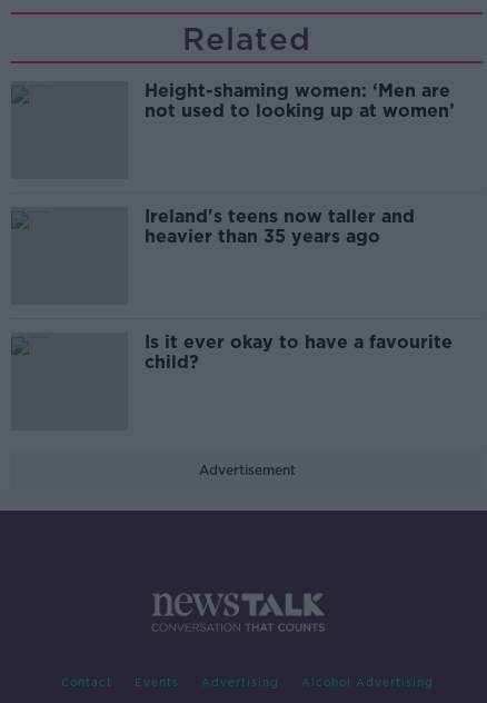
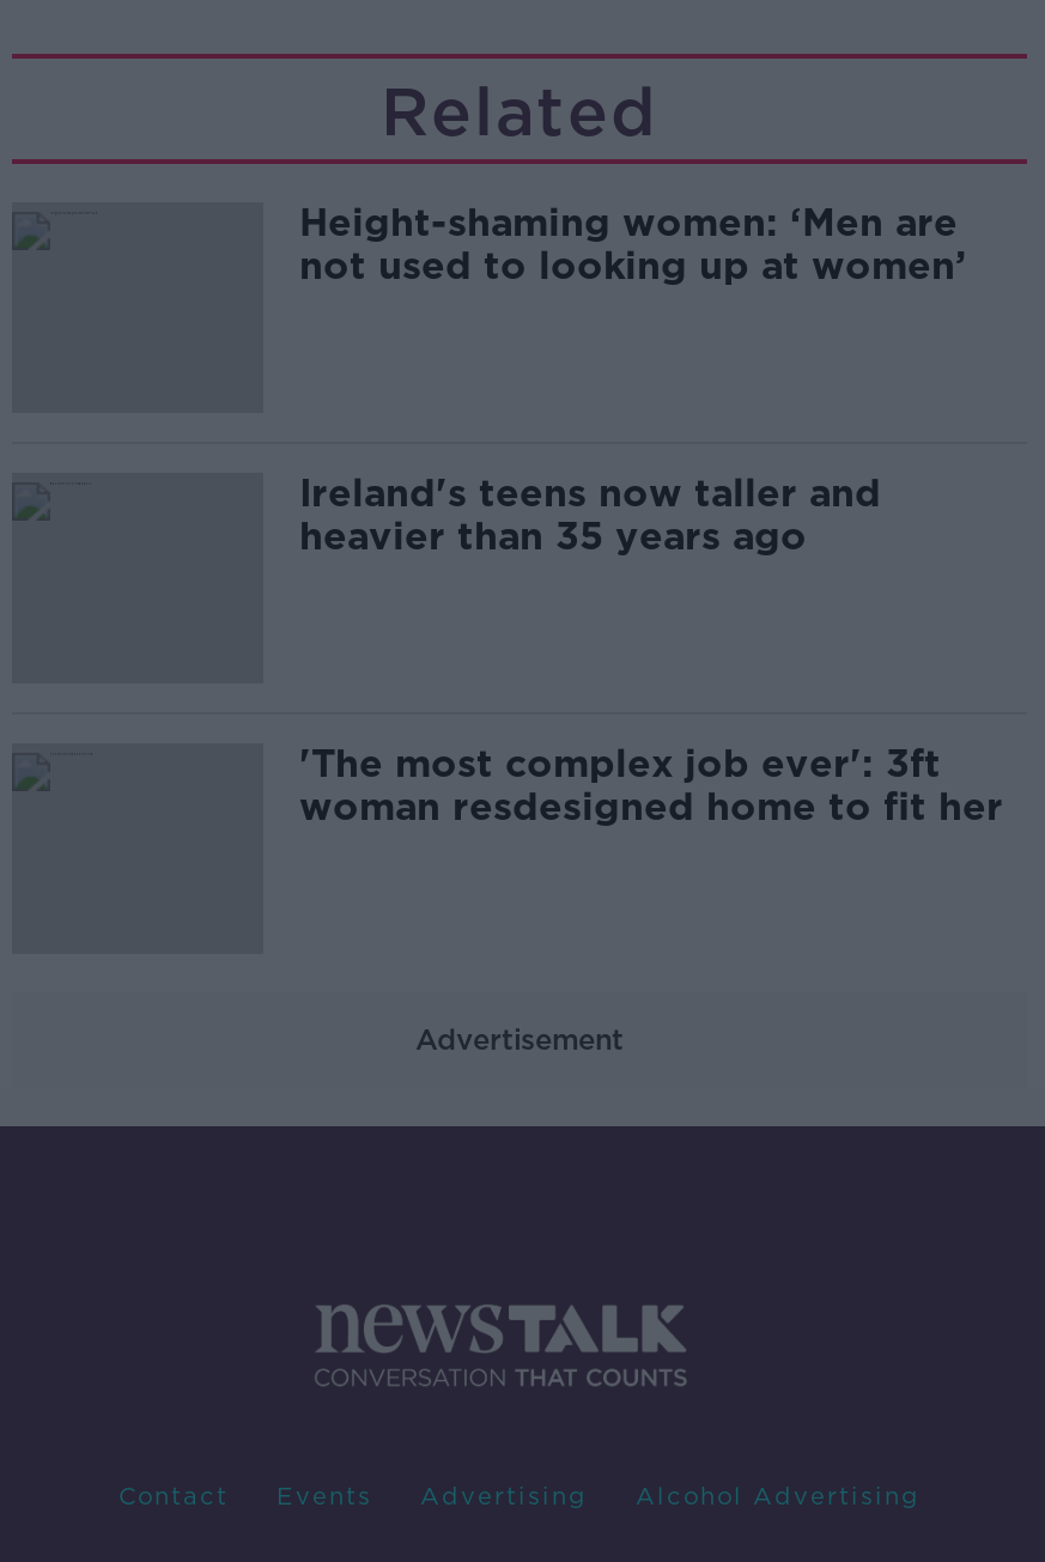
- Is it ever okay to have a favourite
- child?
+ 'The most complex job ever': 3ft
+ woman resdesigned home to fit her
